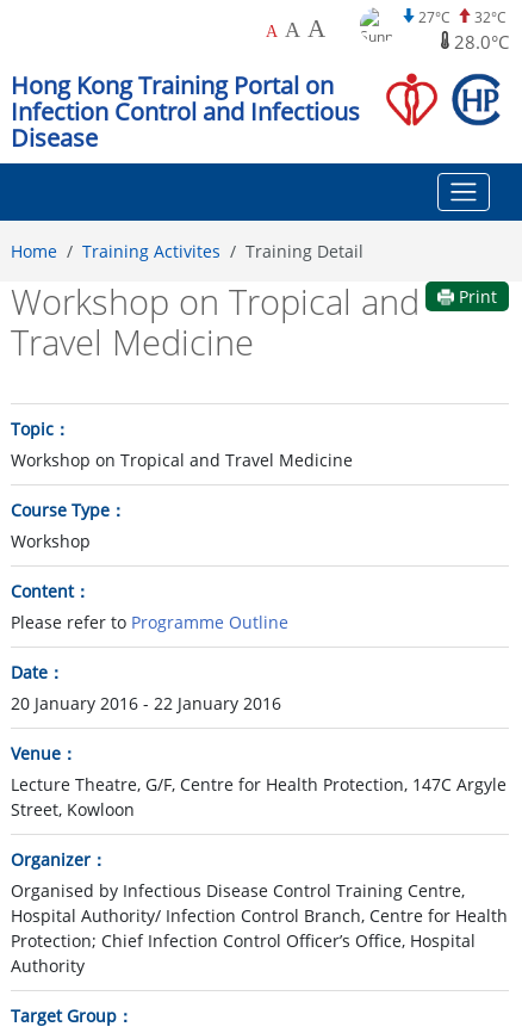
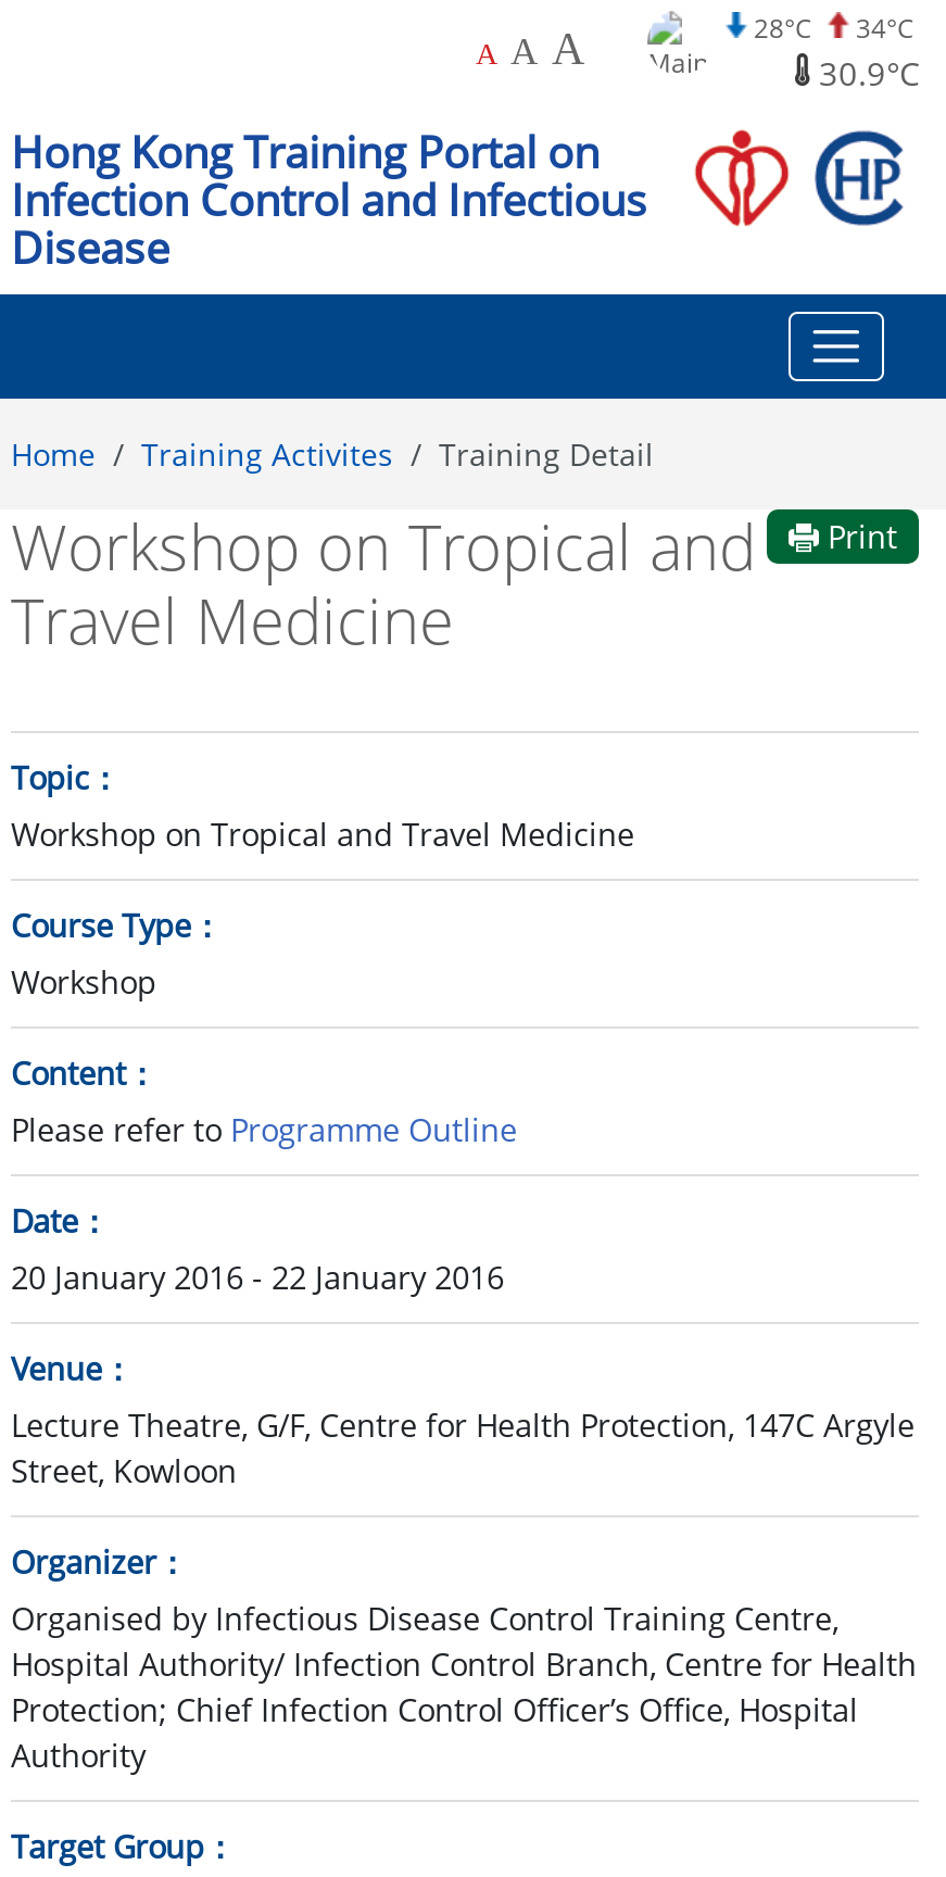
- 27°C
- 32°C
- 28.0°C
+ 28°C
+ 34°C
+ 30.9°C
